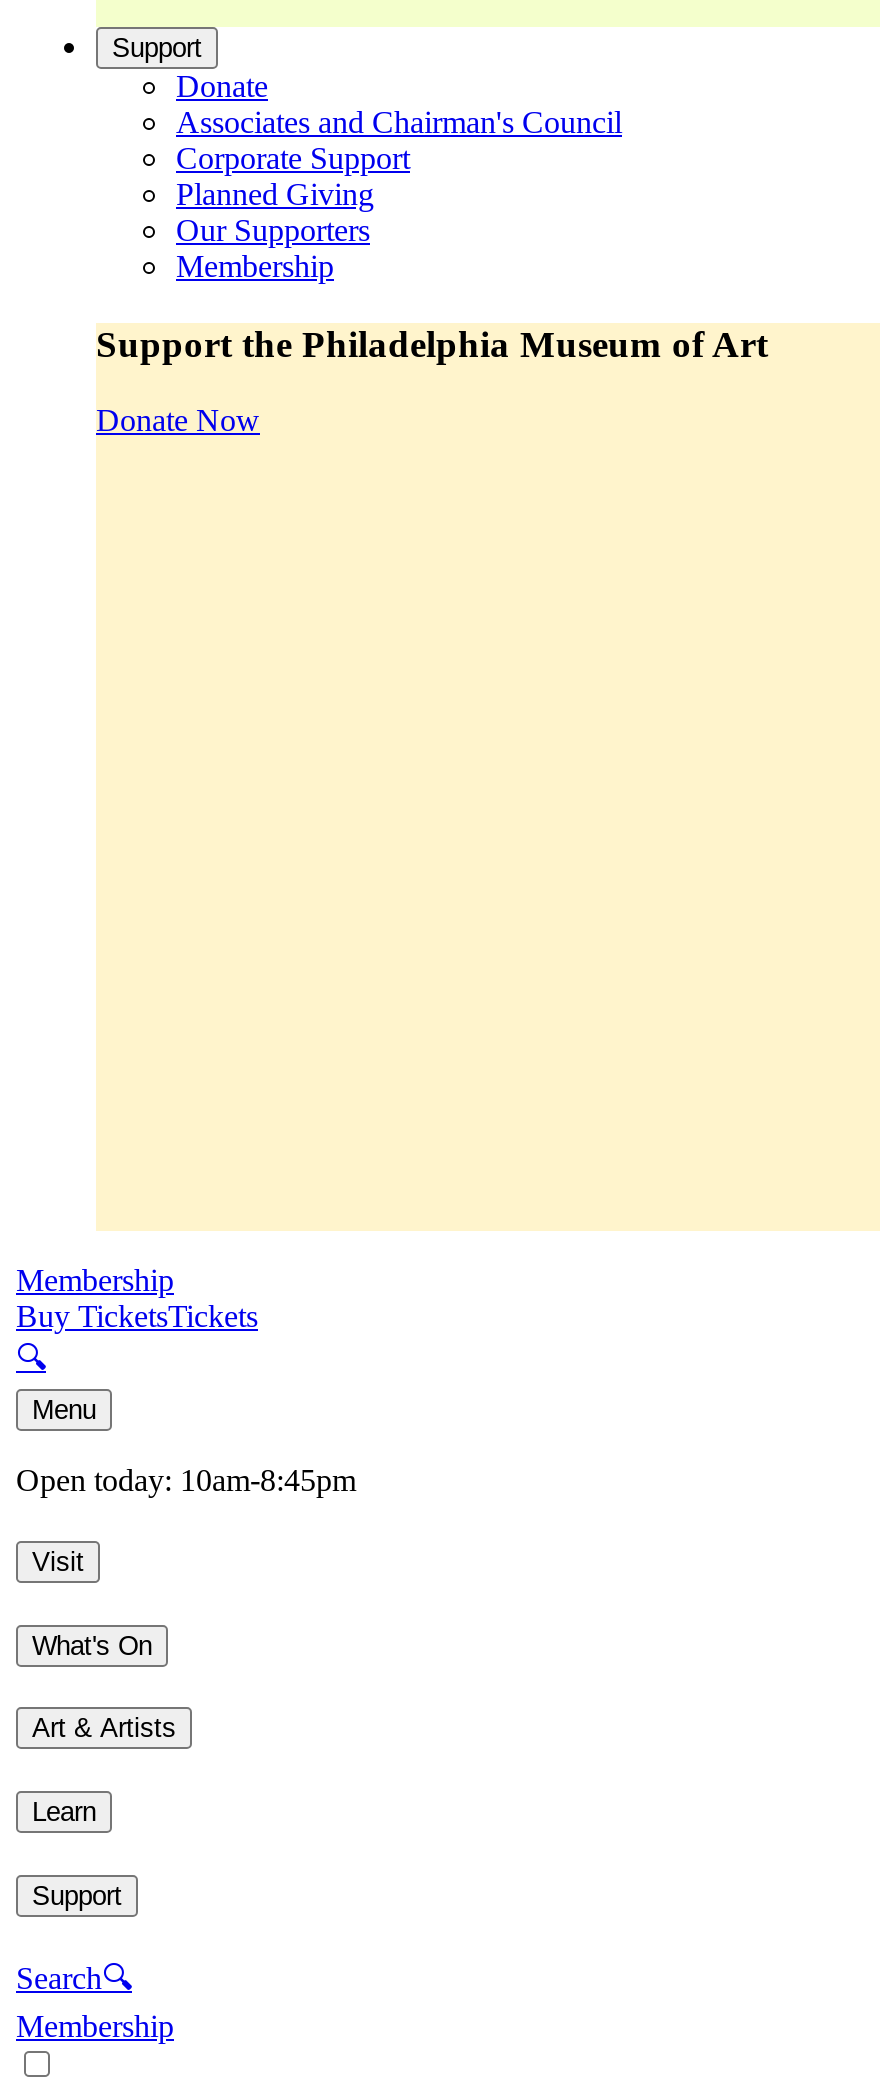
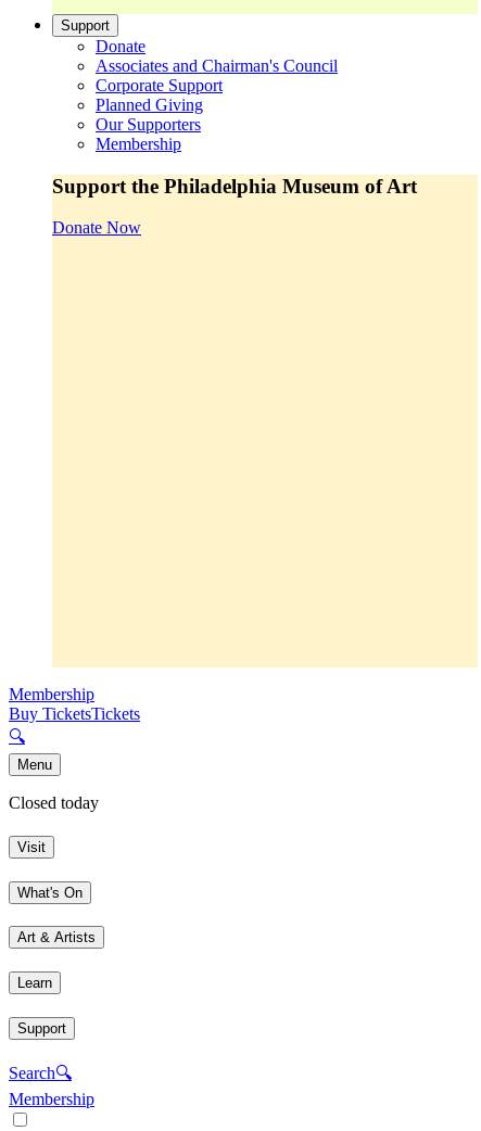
- Open today: 10am-8:45pm
+ Closed today
